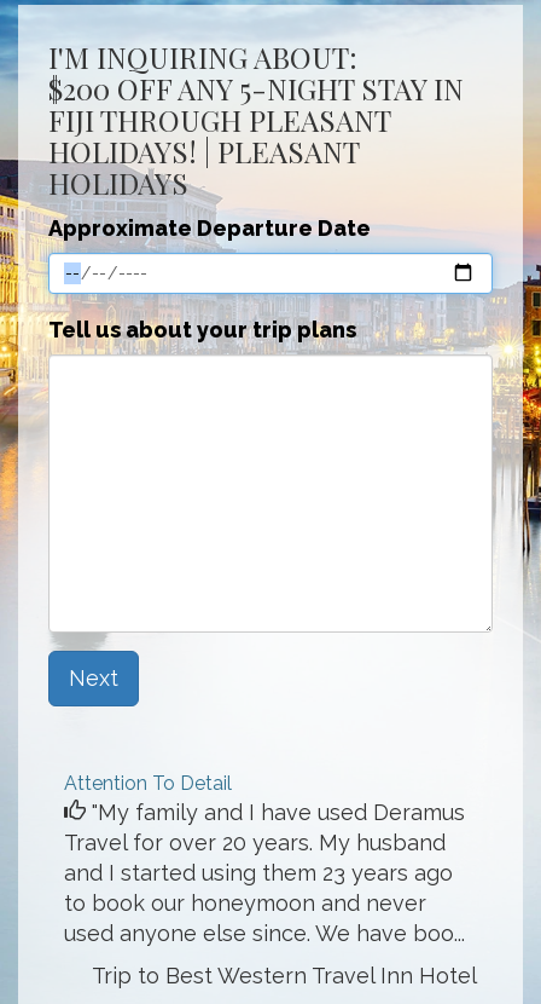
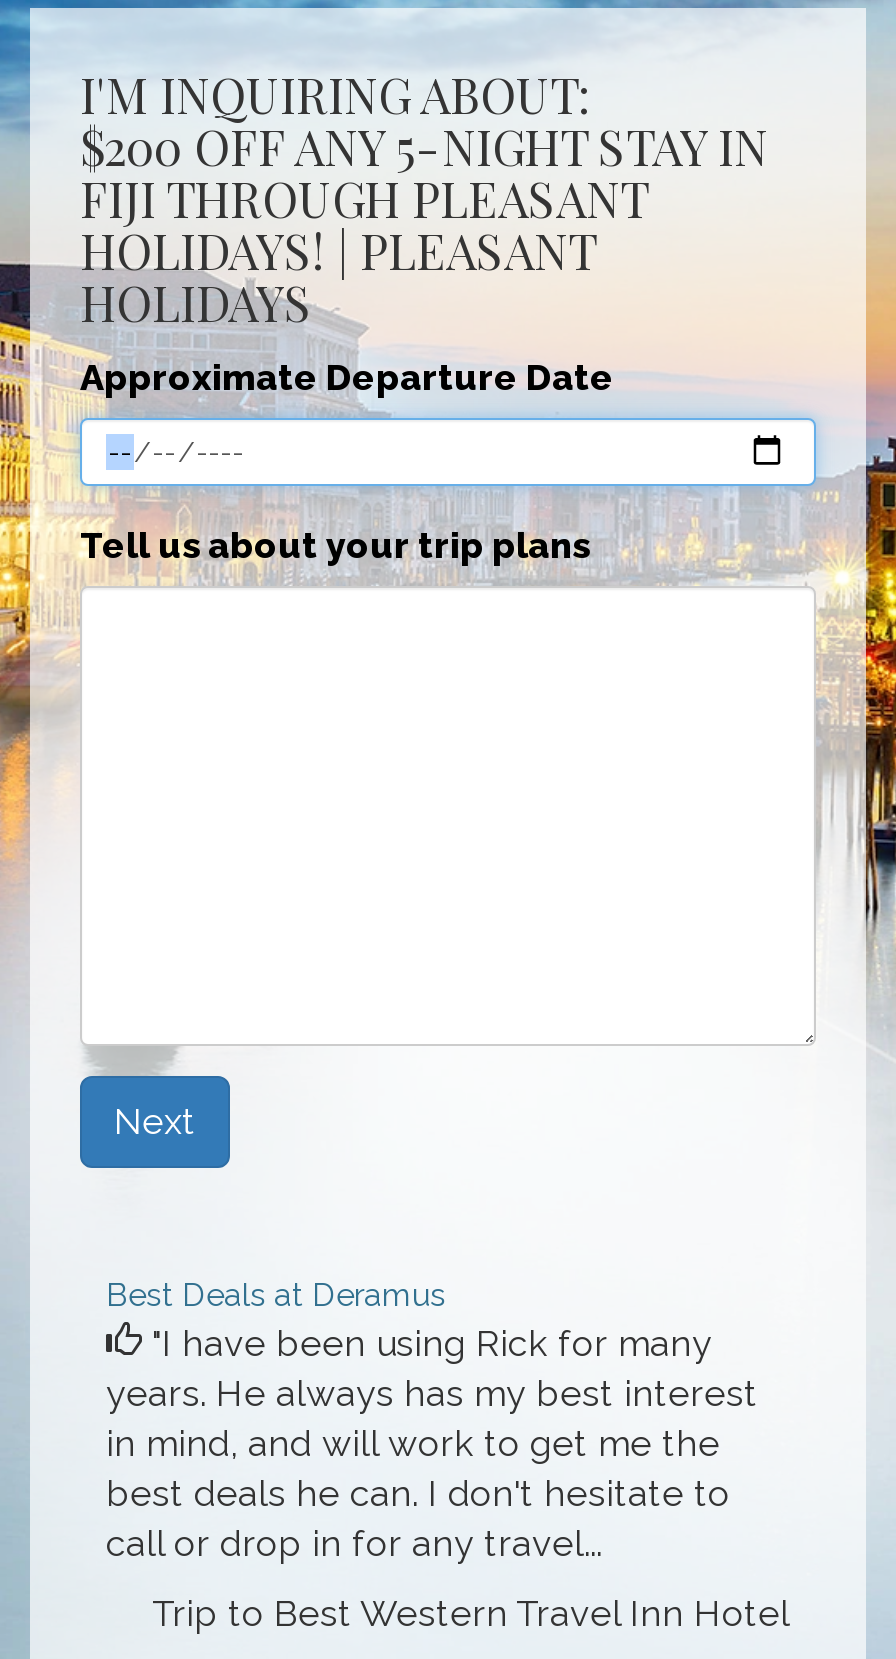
- Attention To Detail
- "My family and I have used Deramus
- Travel for over 20 years. My husband
- and I started using them 23 years ago
- to book our honeymoon and never
- used anyone else since. We have boo...
+ Best Deals at Deramus
+ "I have been using Rick for many
+ years. He always has my best interest
+ in mind, and will work to get me the
+ best deals he can. I don't hesitate to
+ call or drop in for any travel...
